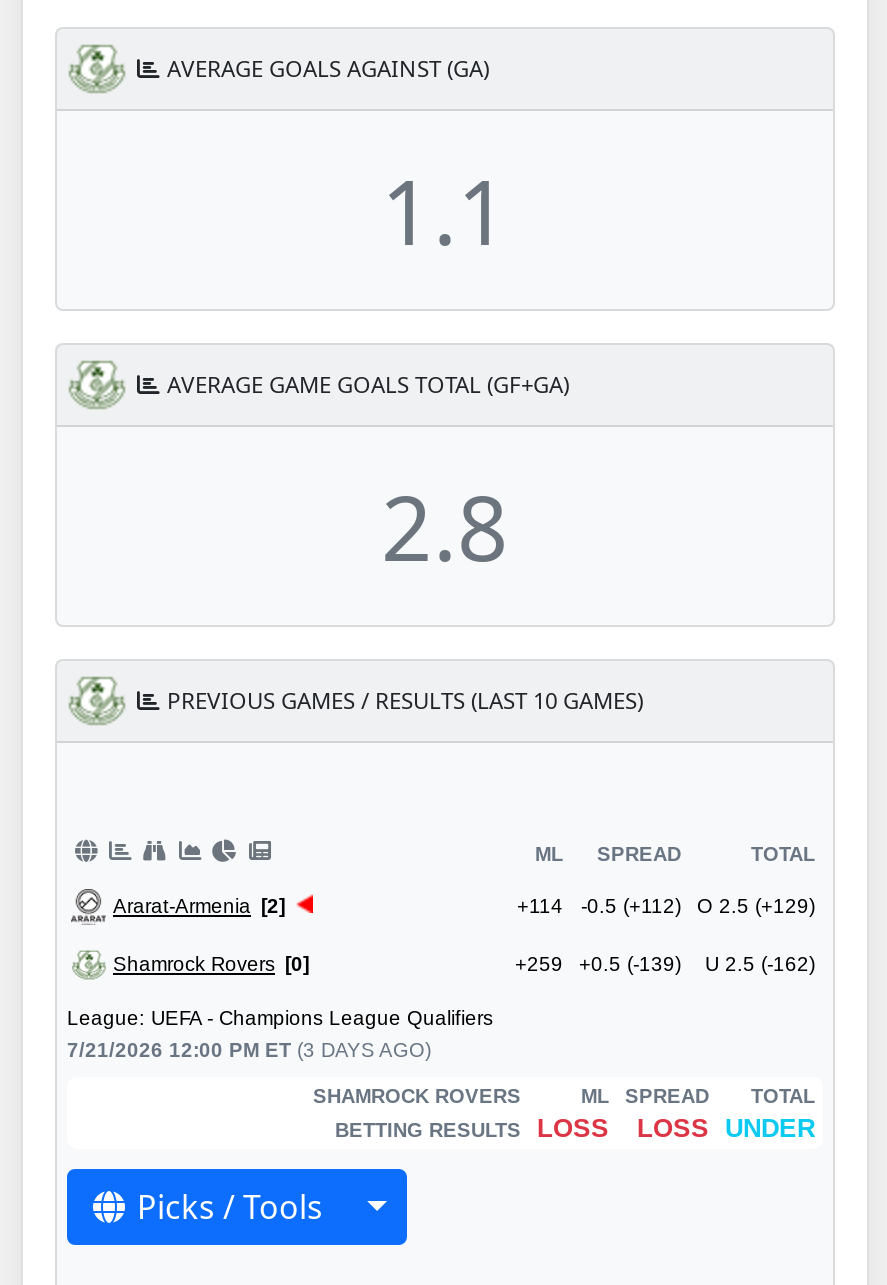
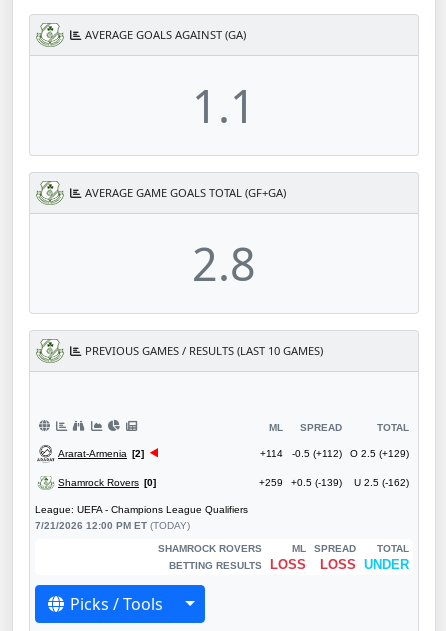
- 7/21/2026 12:00 PM ET (3 DAYS AGO)
+ 7/21/2026 12:00 PM ET (TODAY)
